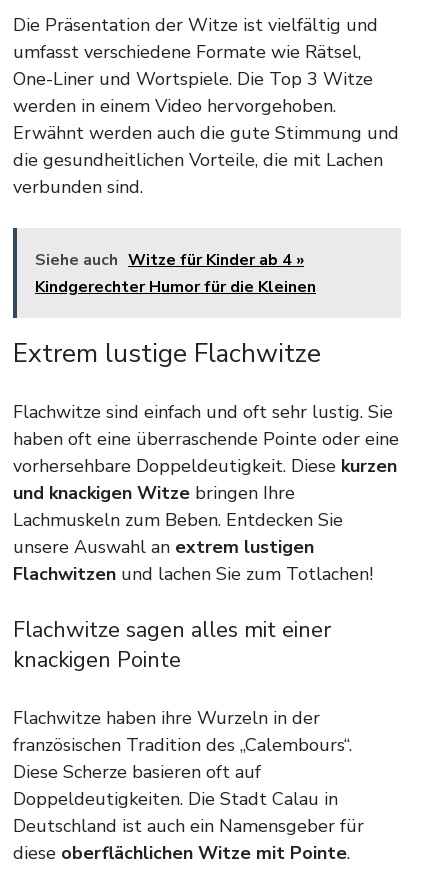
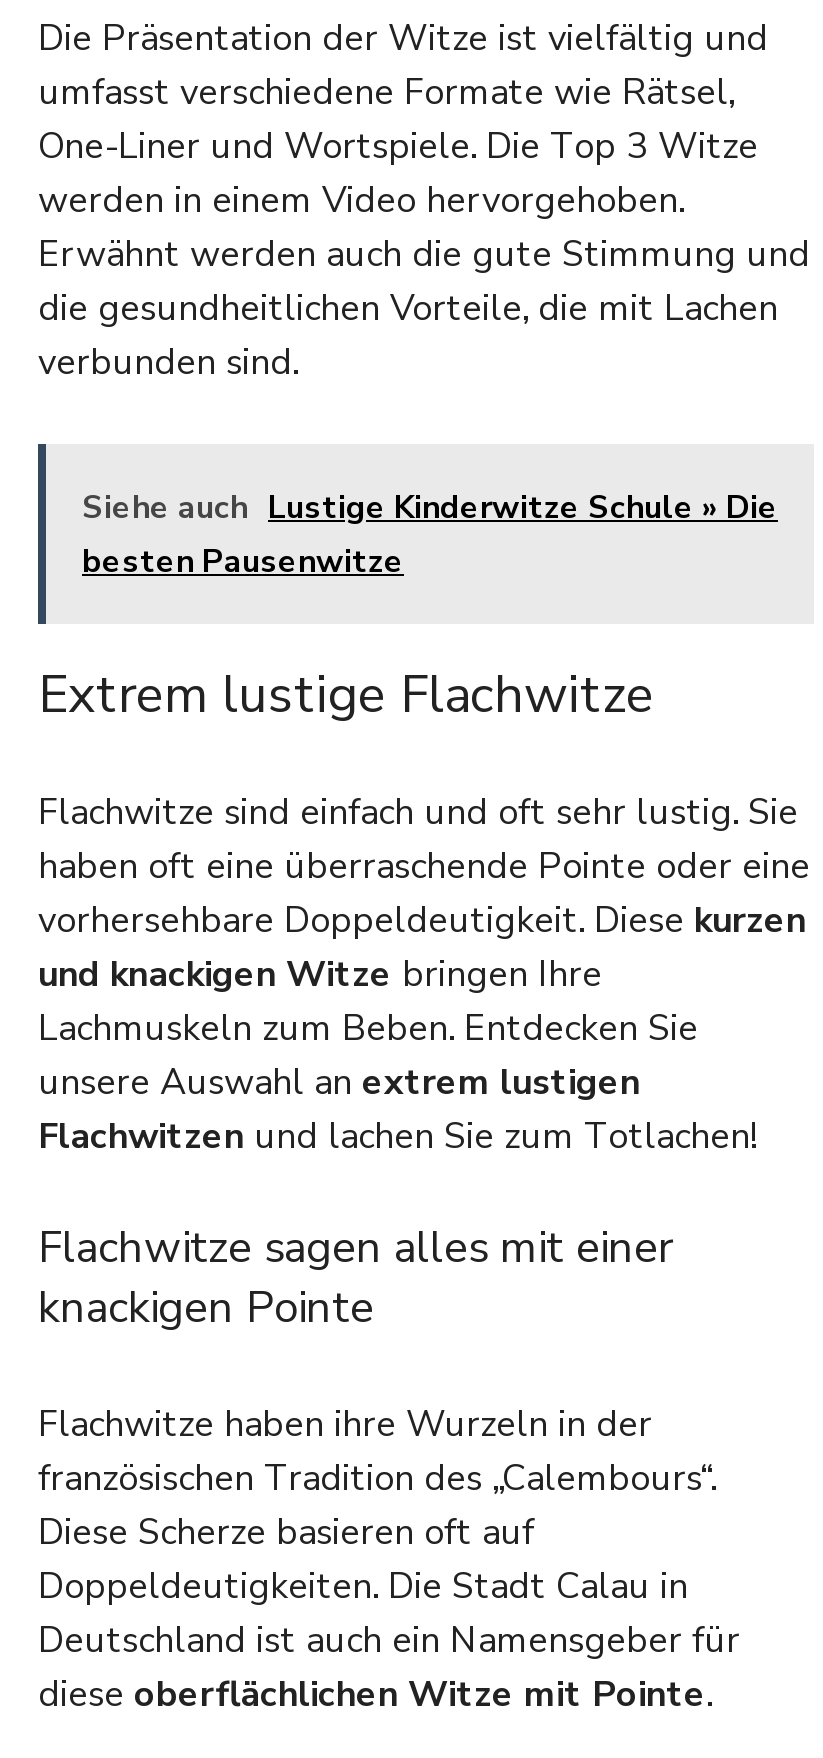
- Siehe auch Witze für Kinder ab 4 »
- Kindgerechter Humor für die Kleinen
+ Siehe auch Lustige Kinderwitze Schule » Die
+ besten Pausenwitze
